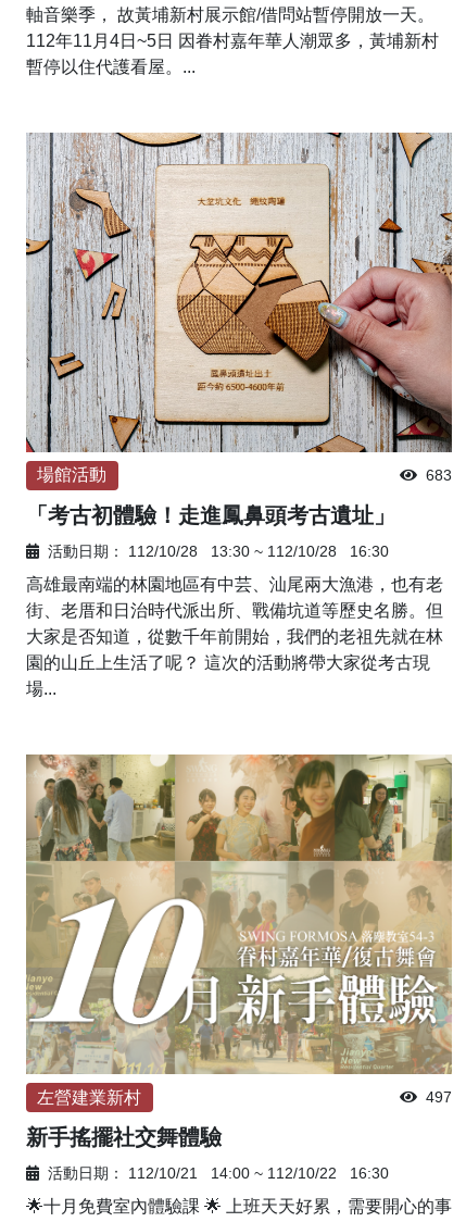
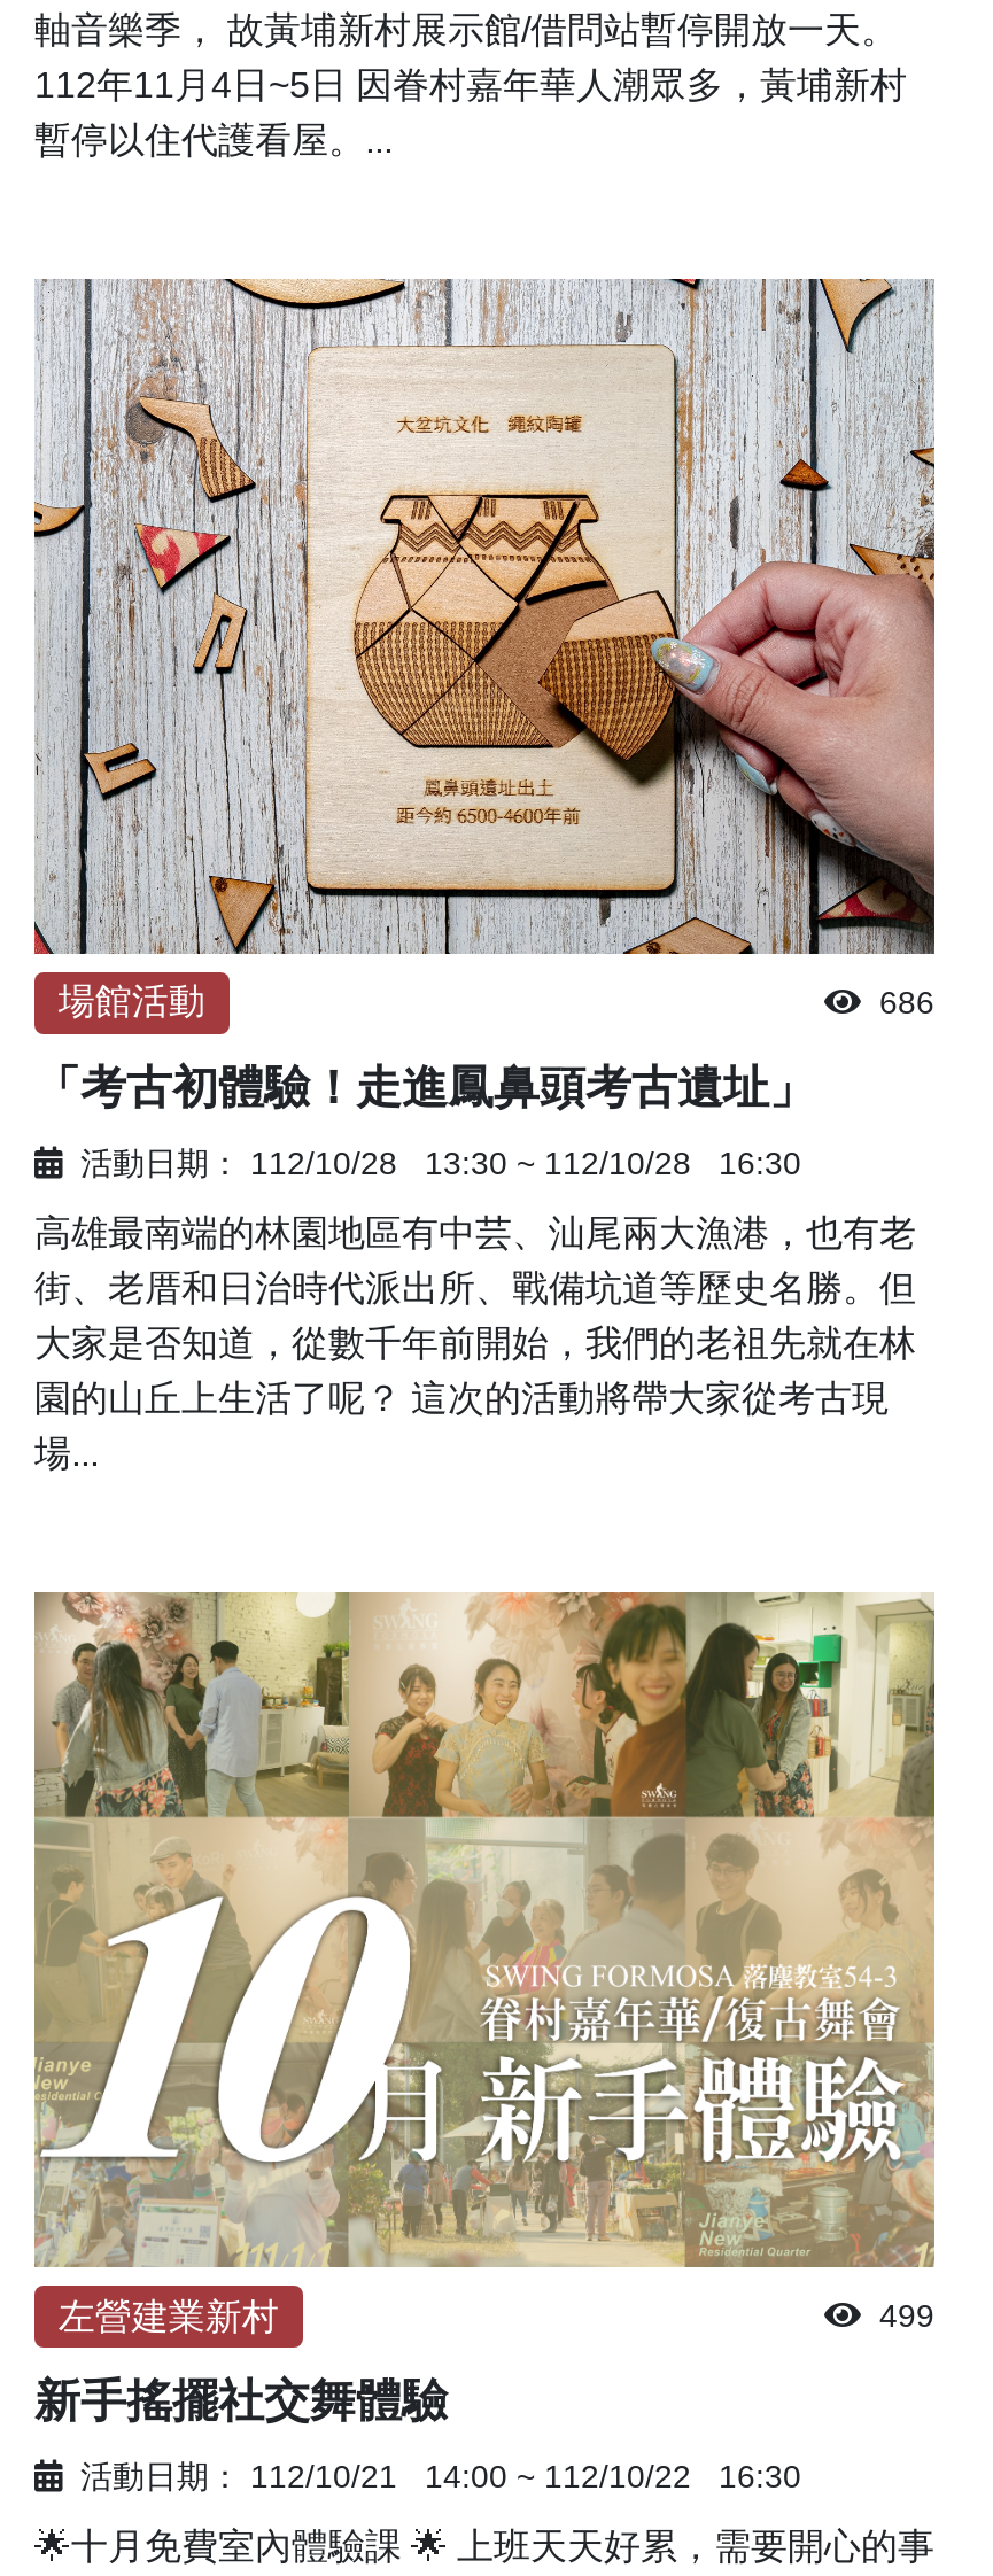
- 683
+ 686

- 497
+ 499
